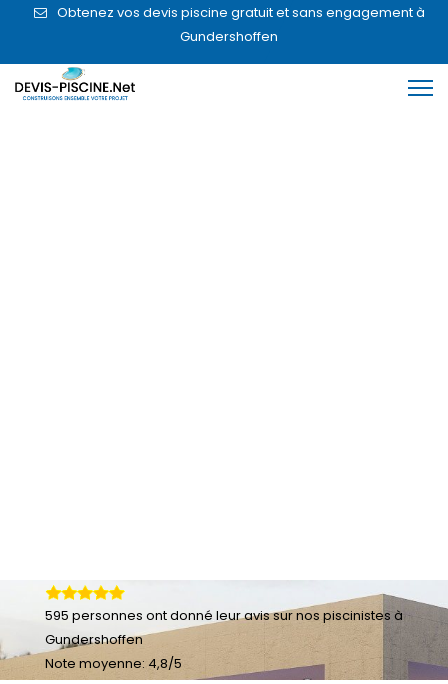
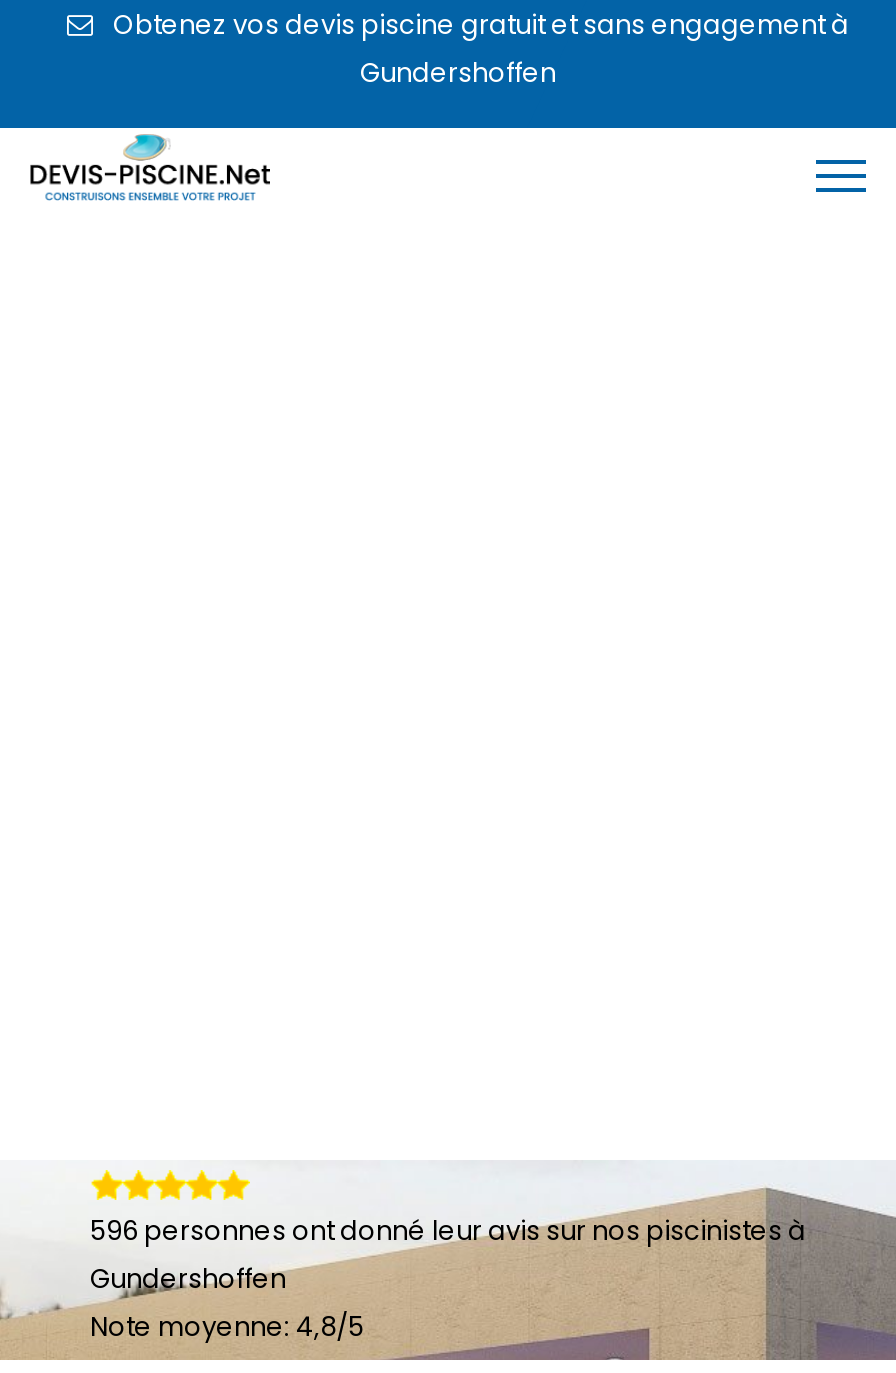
- 595 personnes ont donné leur avis sur nos piscinistes à
+ 596 personnes ont donné leur avis sur nos piscinistes à
